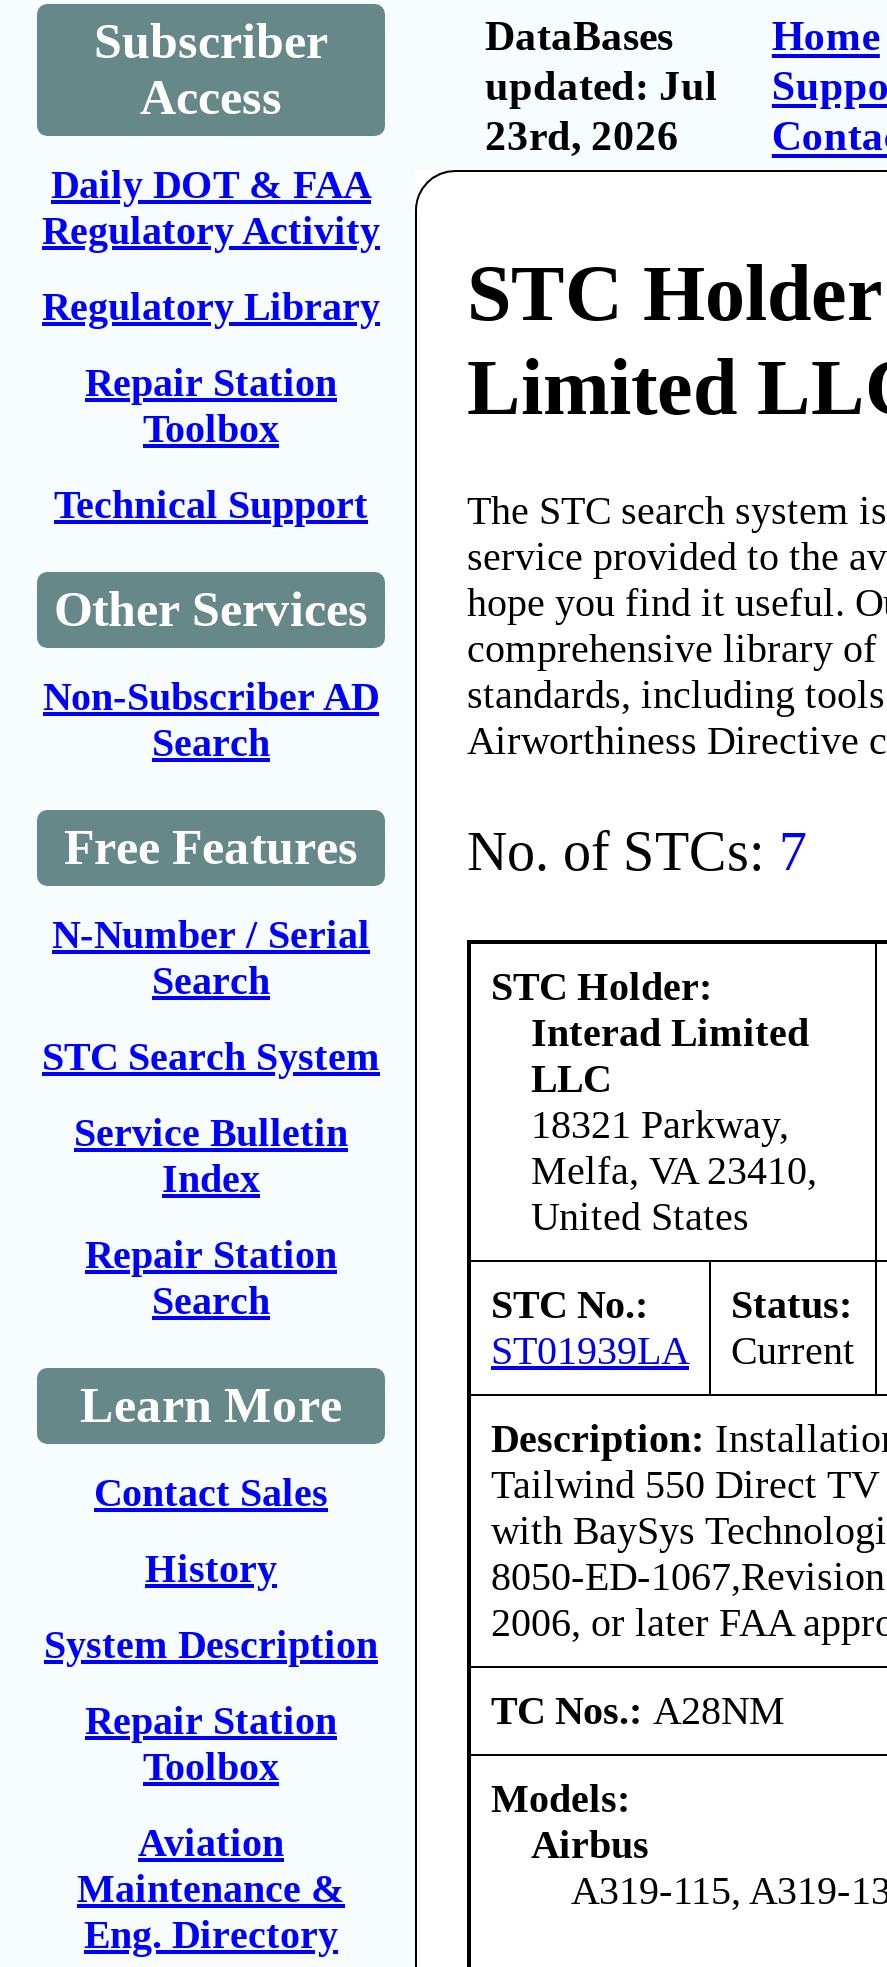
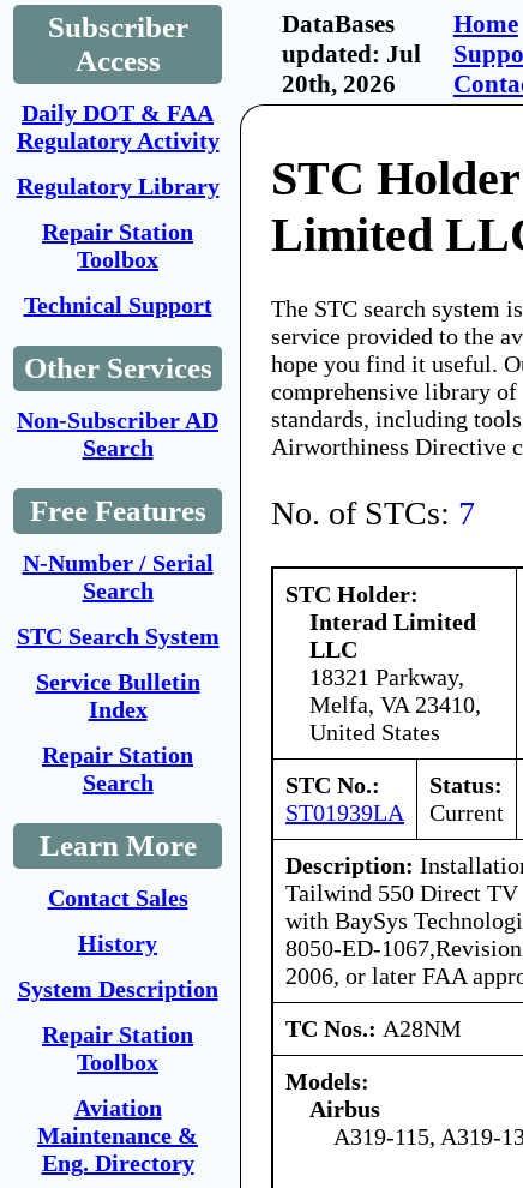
- 23rd, 2026
+ 20th, 2026
